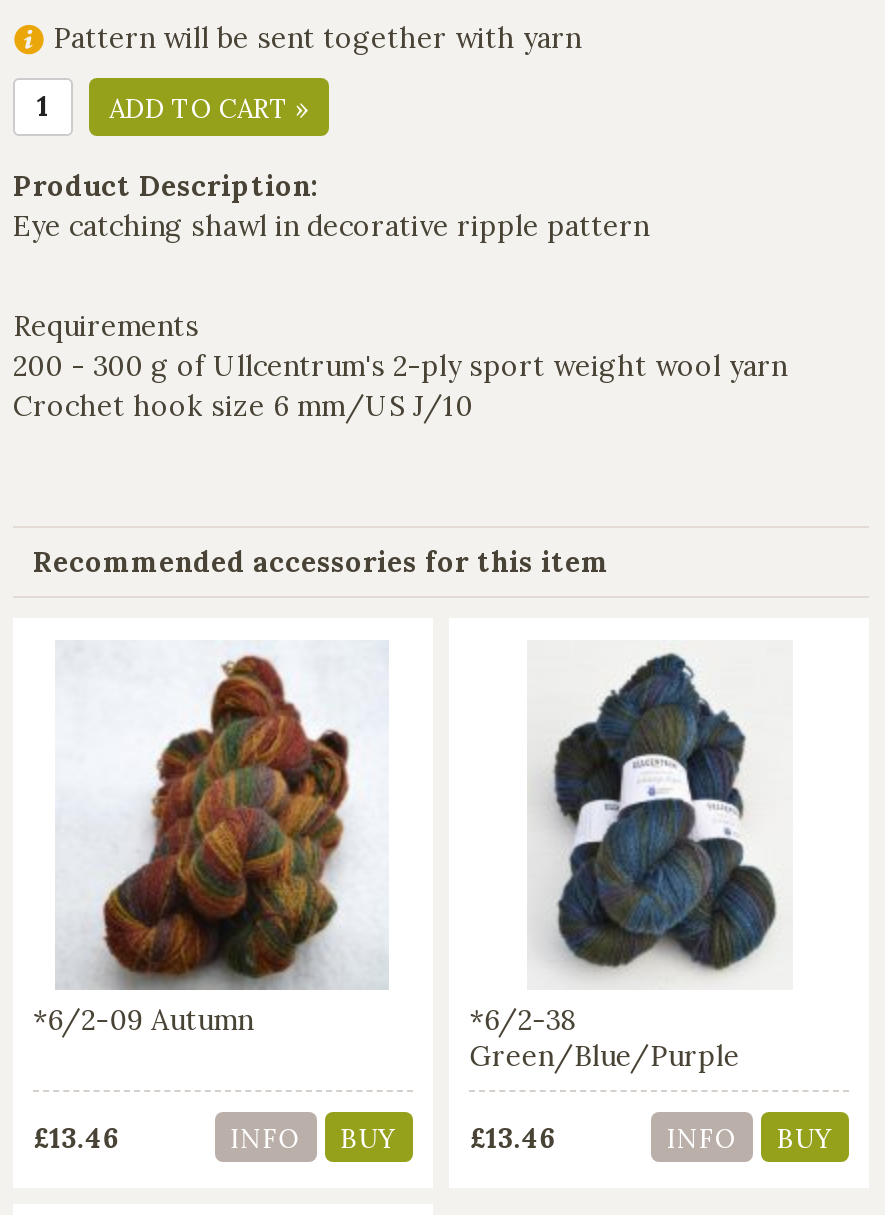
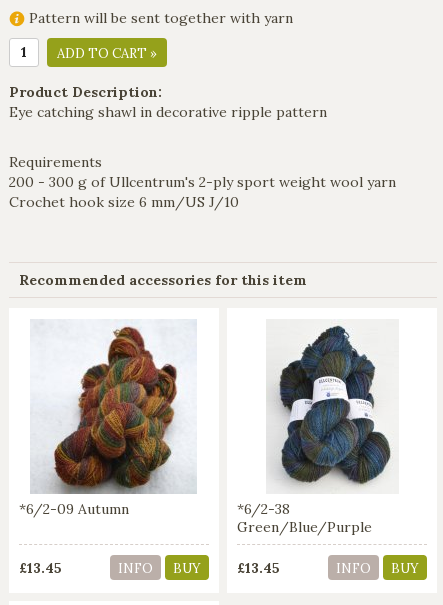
- £13.46
+ £13.45

- £13.46
+ £13.45
